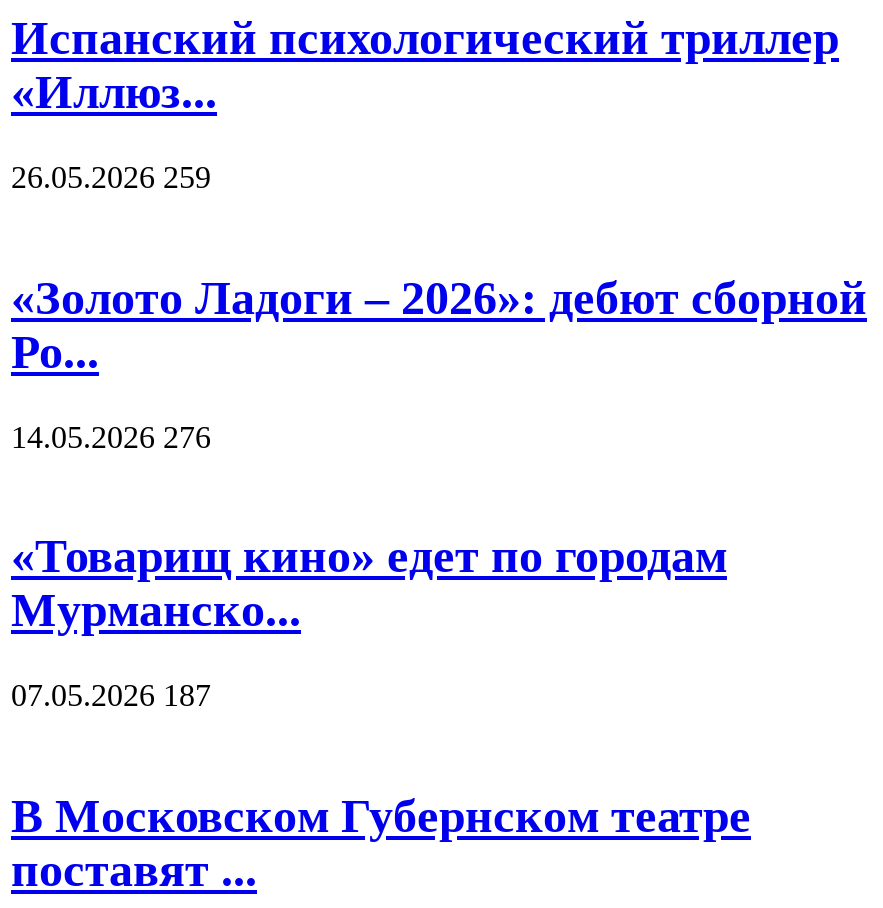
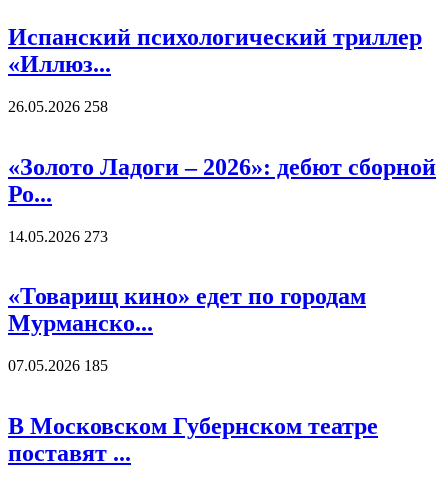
- 26.05.2026 259
+ 26.05.2026 258

- 14.05.2026 276
+ 14.05.2026 273

- 07.05.2026 187
+ 07.05.2026 185
